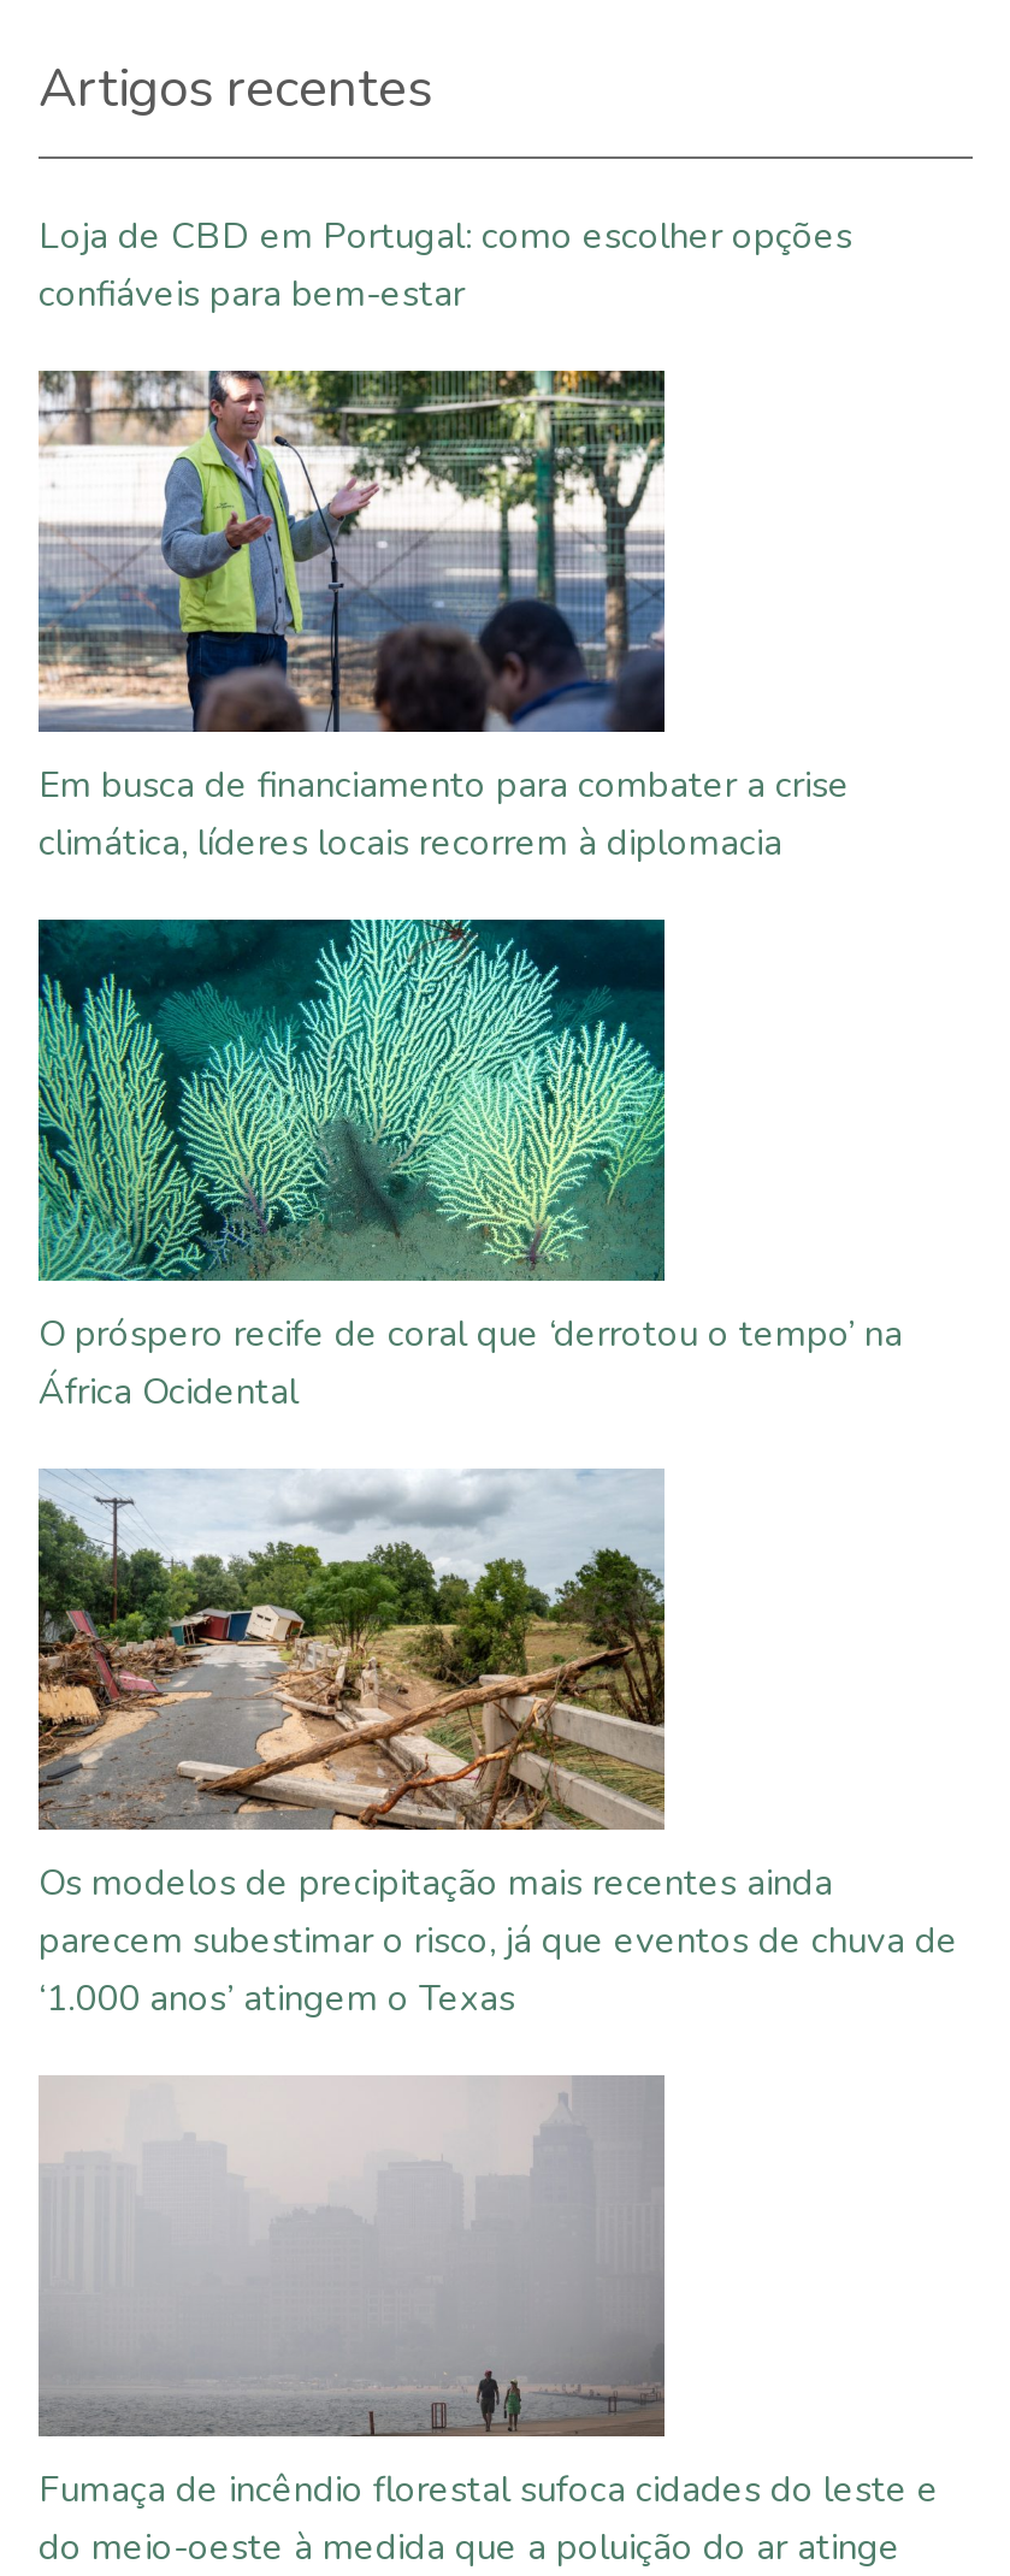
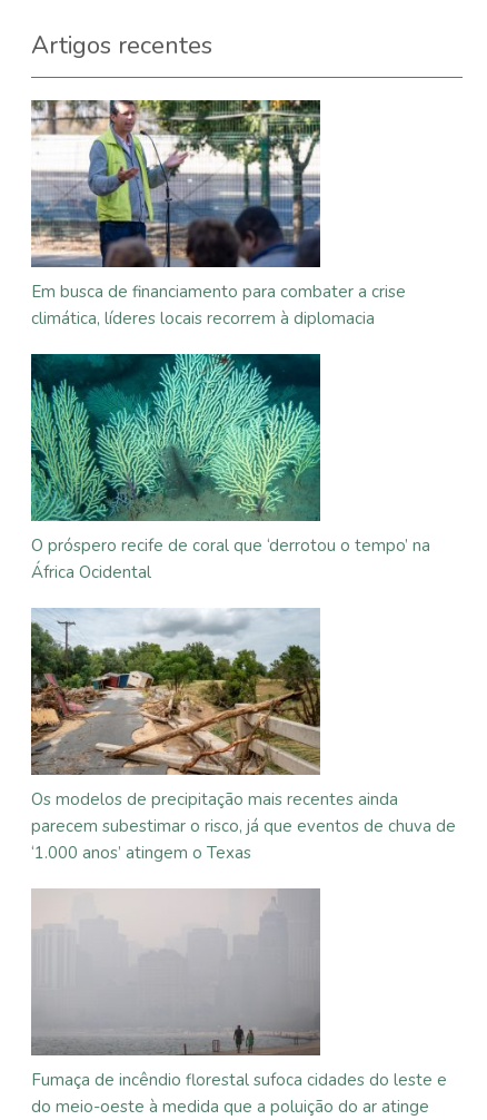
- Loja de CBD em Portugal: como escolher opções
- confiáveis para bem-estar
